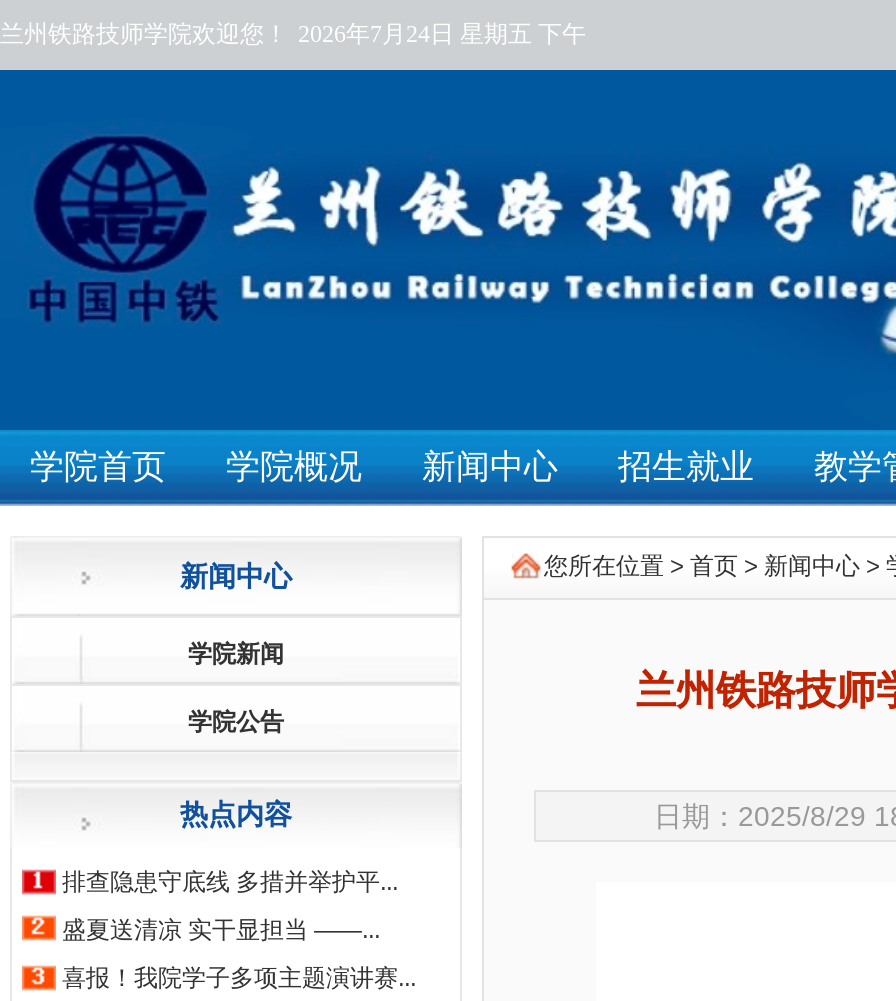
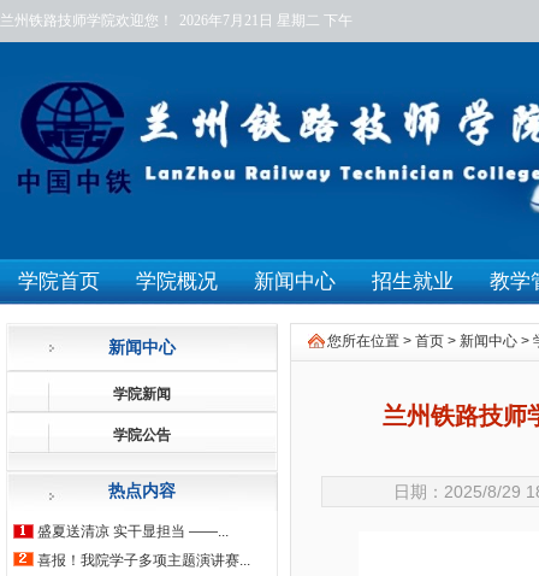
- 兰州铁路技师学院欢迎您！ 2026年7月24日星期五下午
+ 兰州铁路技师学院欢迎您！ 2026年7月21日星期二下午

- 排查隐患守底线 多措并举护平...
